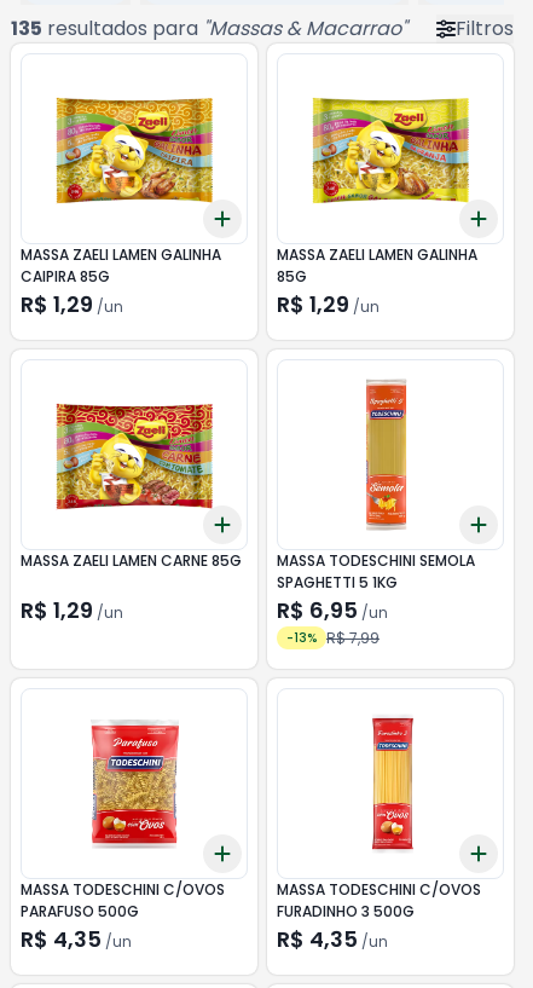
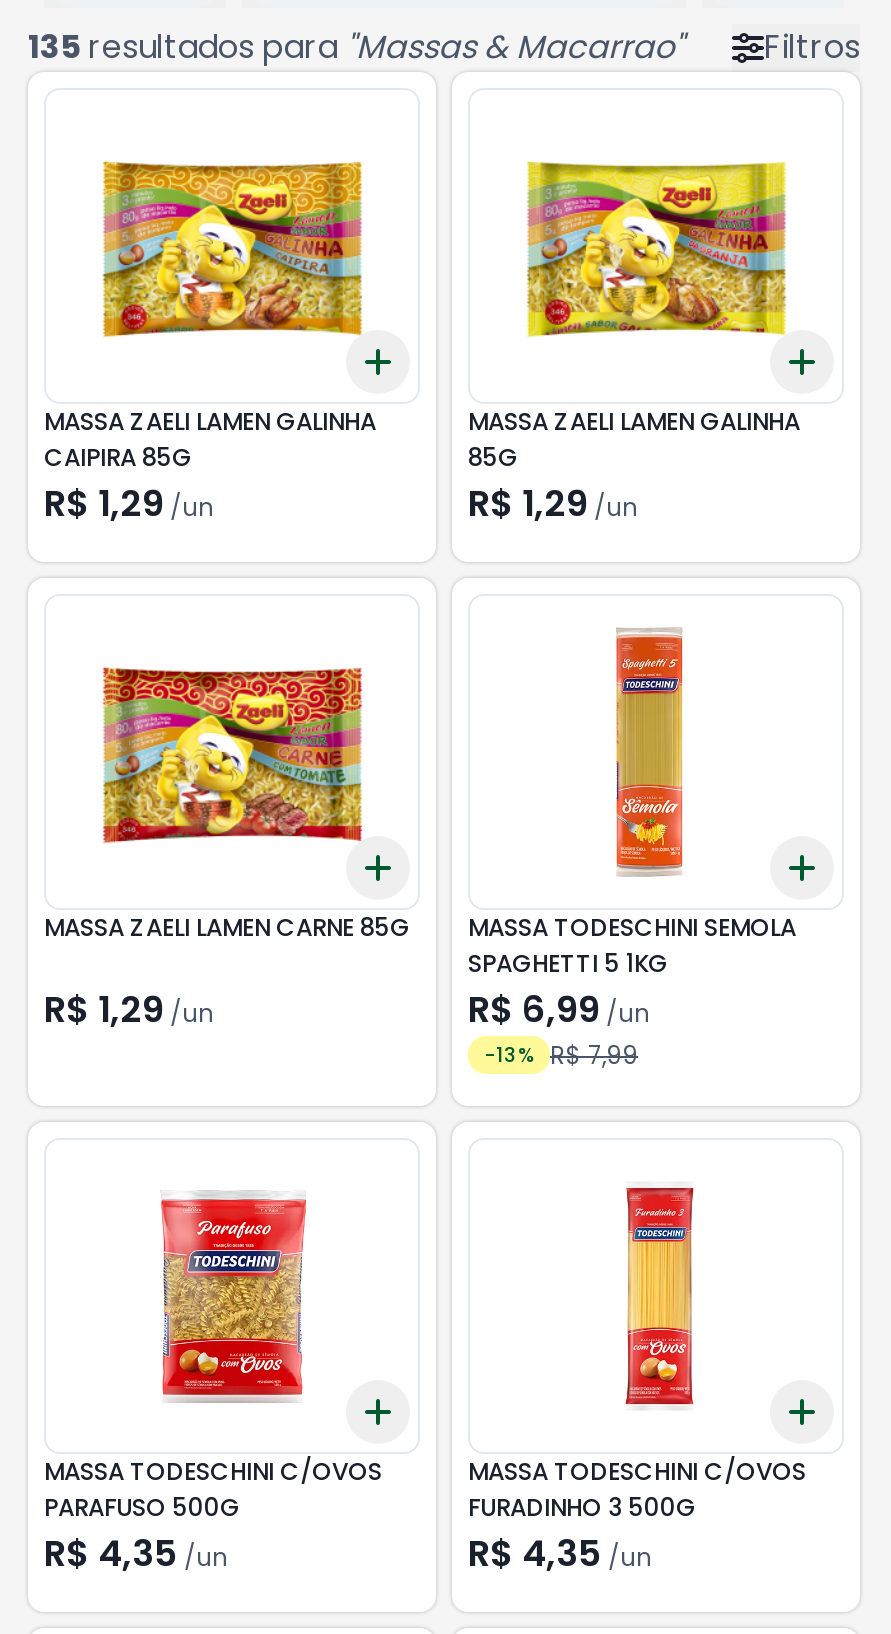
- R$ 6,95 / un
+ R$ 6,99 / un
